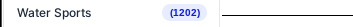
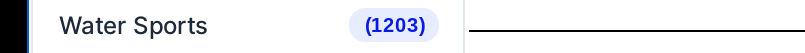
- (1202)
+ (1203)
